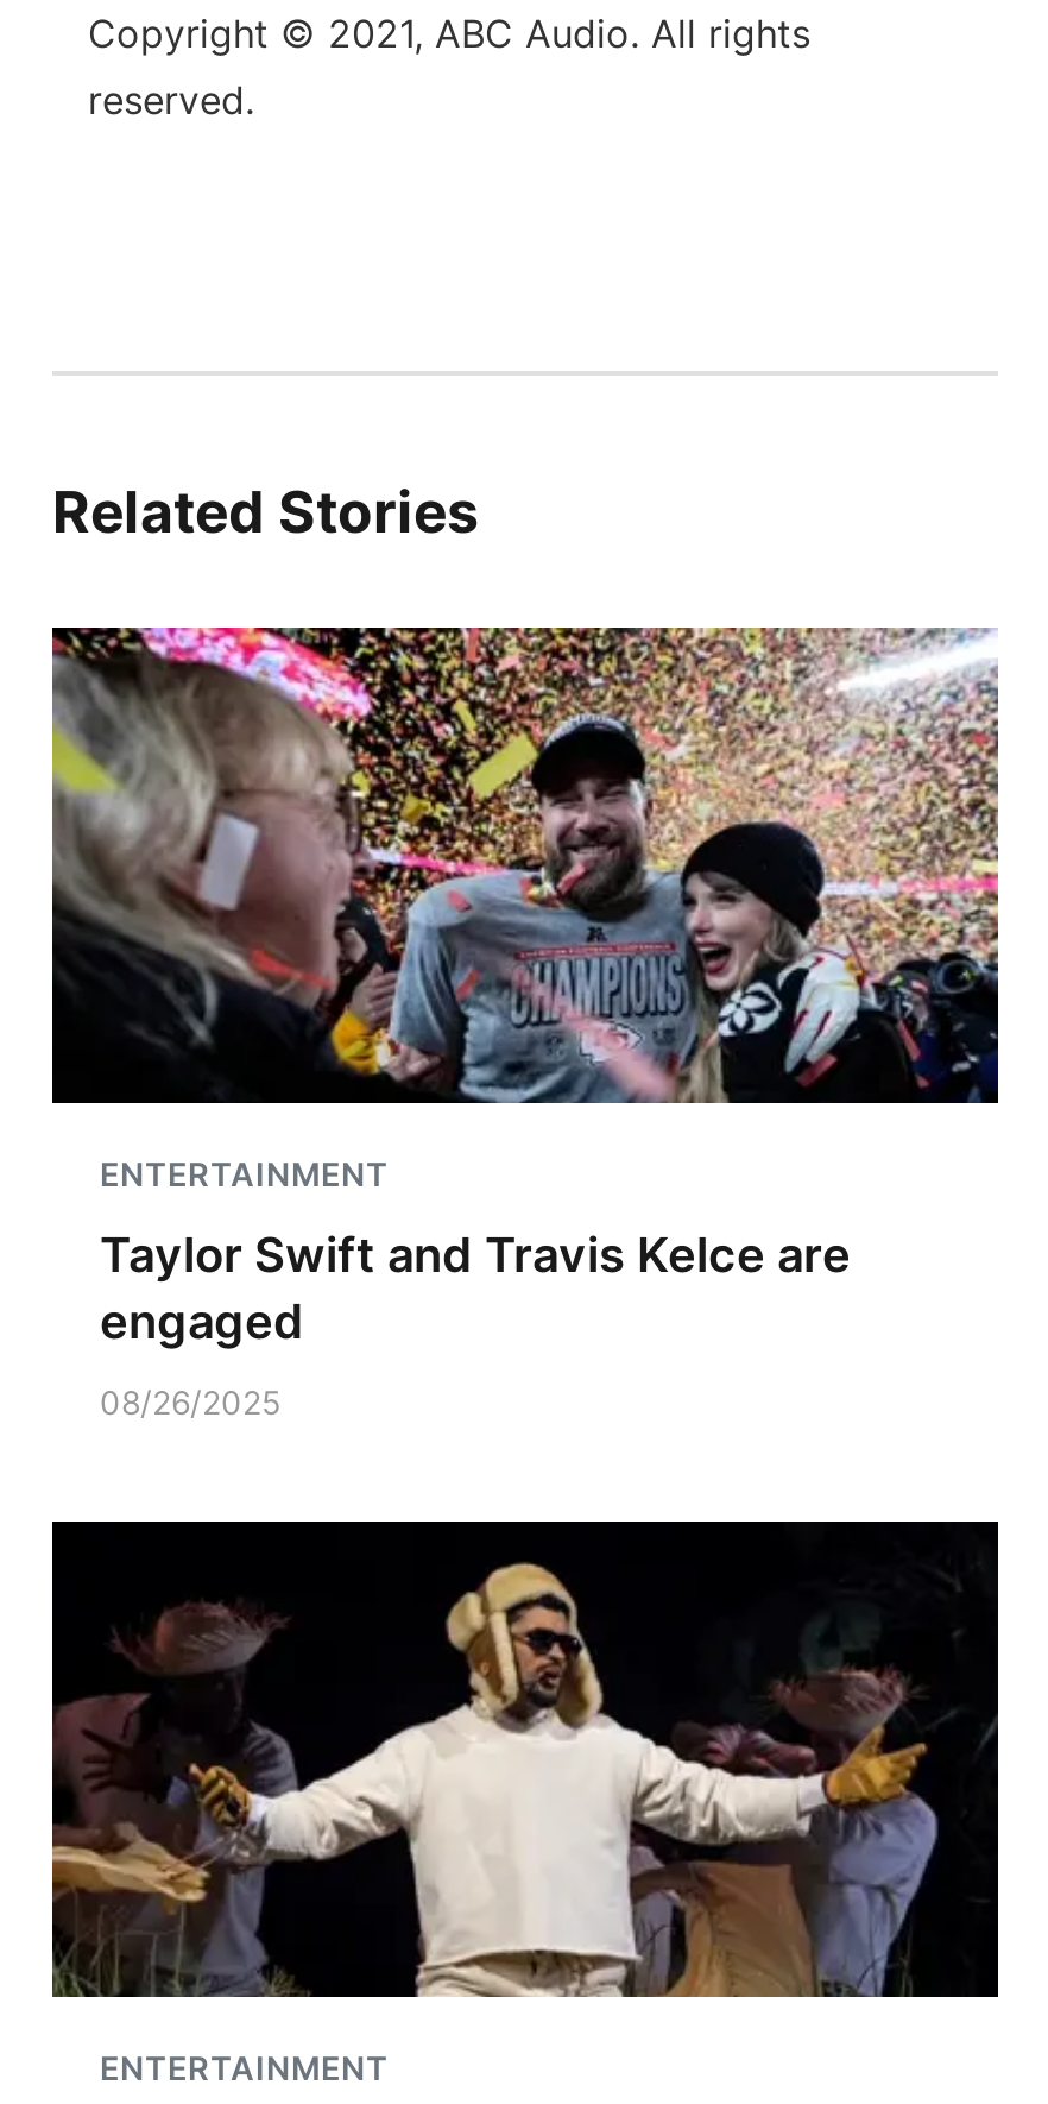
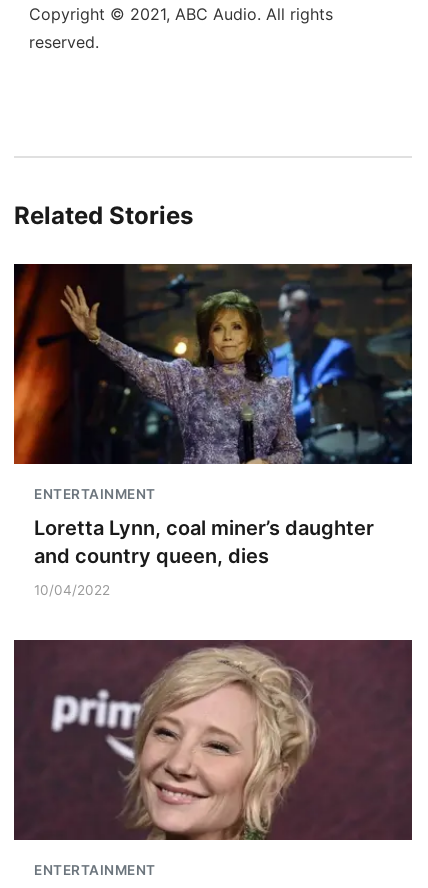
- [image]
+ [image]

- Taylor Swift and Travis Kelce are
- engaged
+ Loretta Lynn, coal miner’s daughter
+ and country queen, dies

- 08/26/2025
+ 10/04/2022

- [image]
+ [image]
